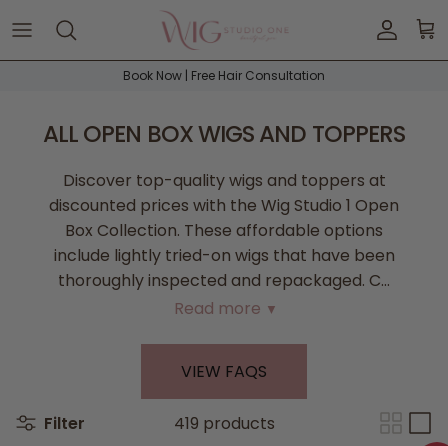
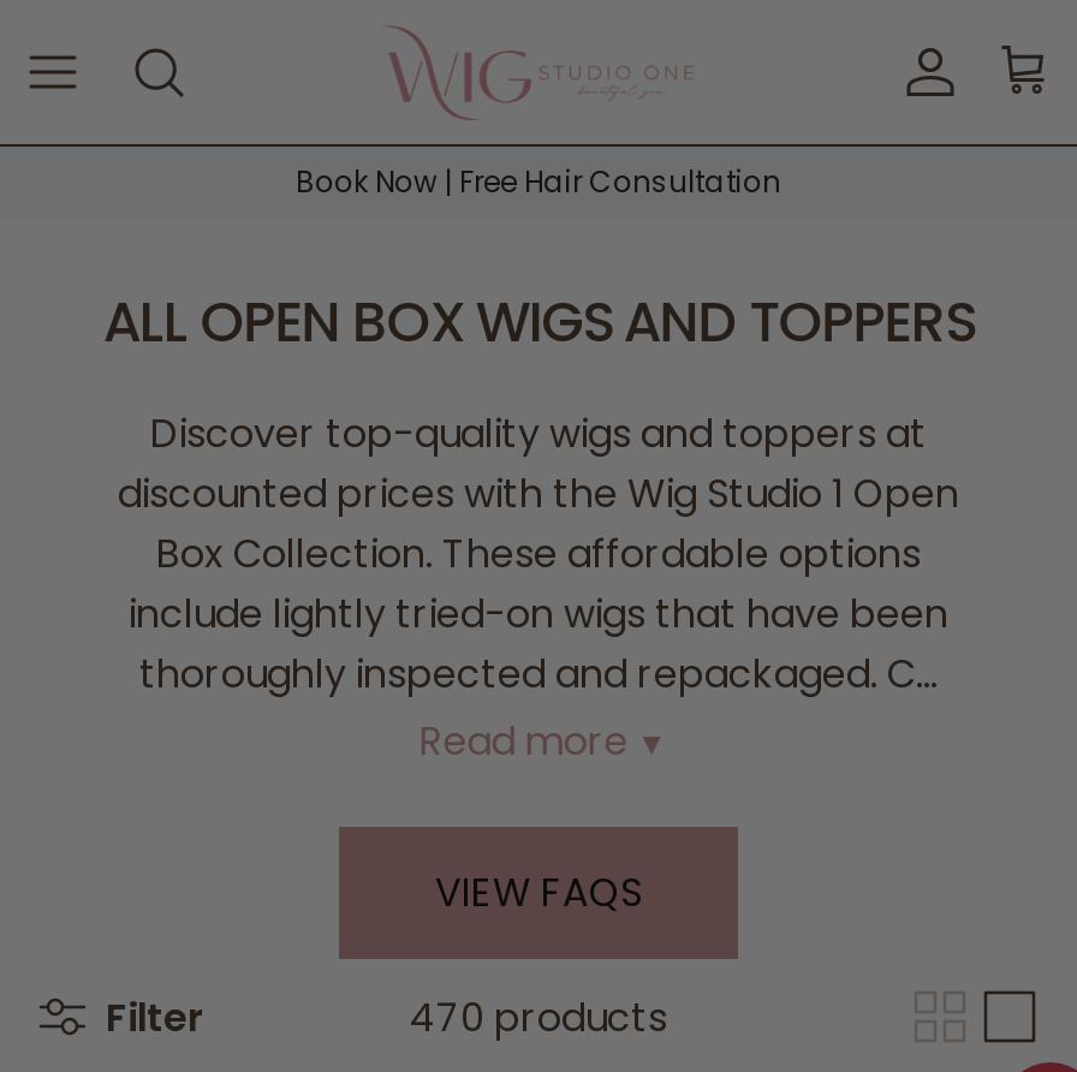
- 419 products
+ 470 products
